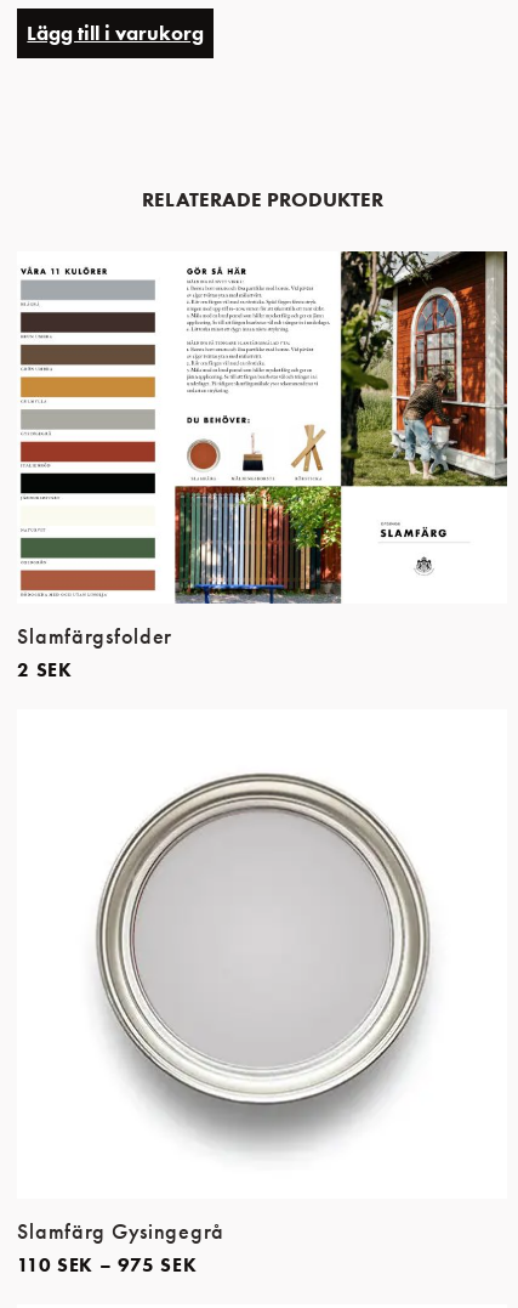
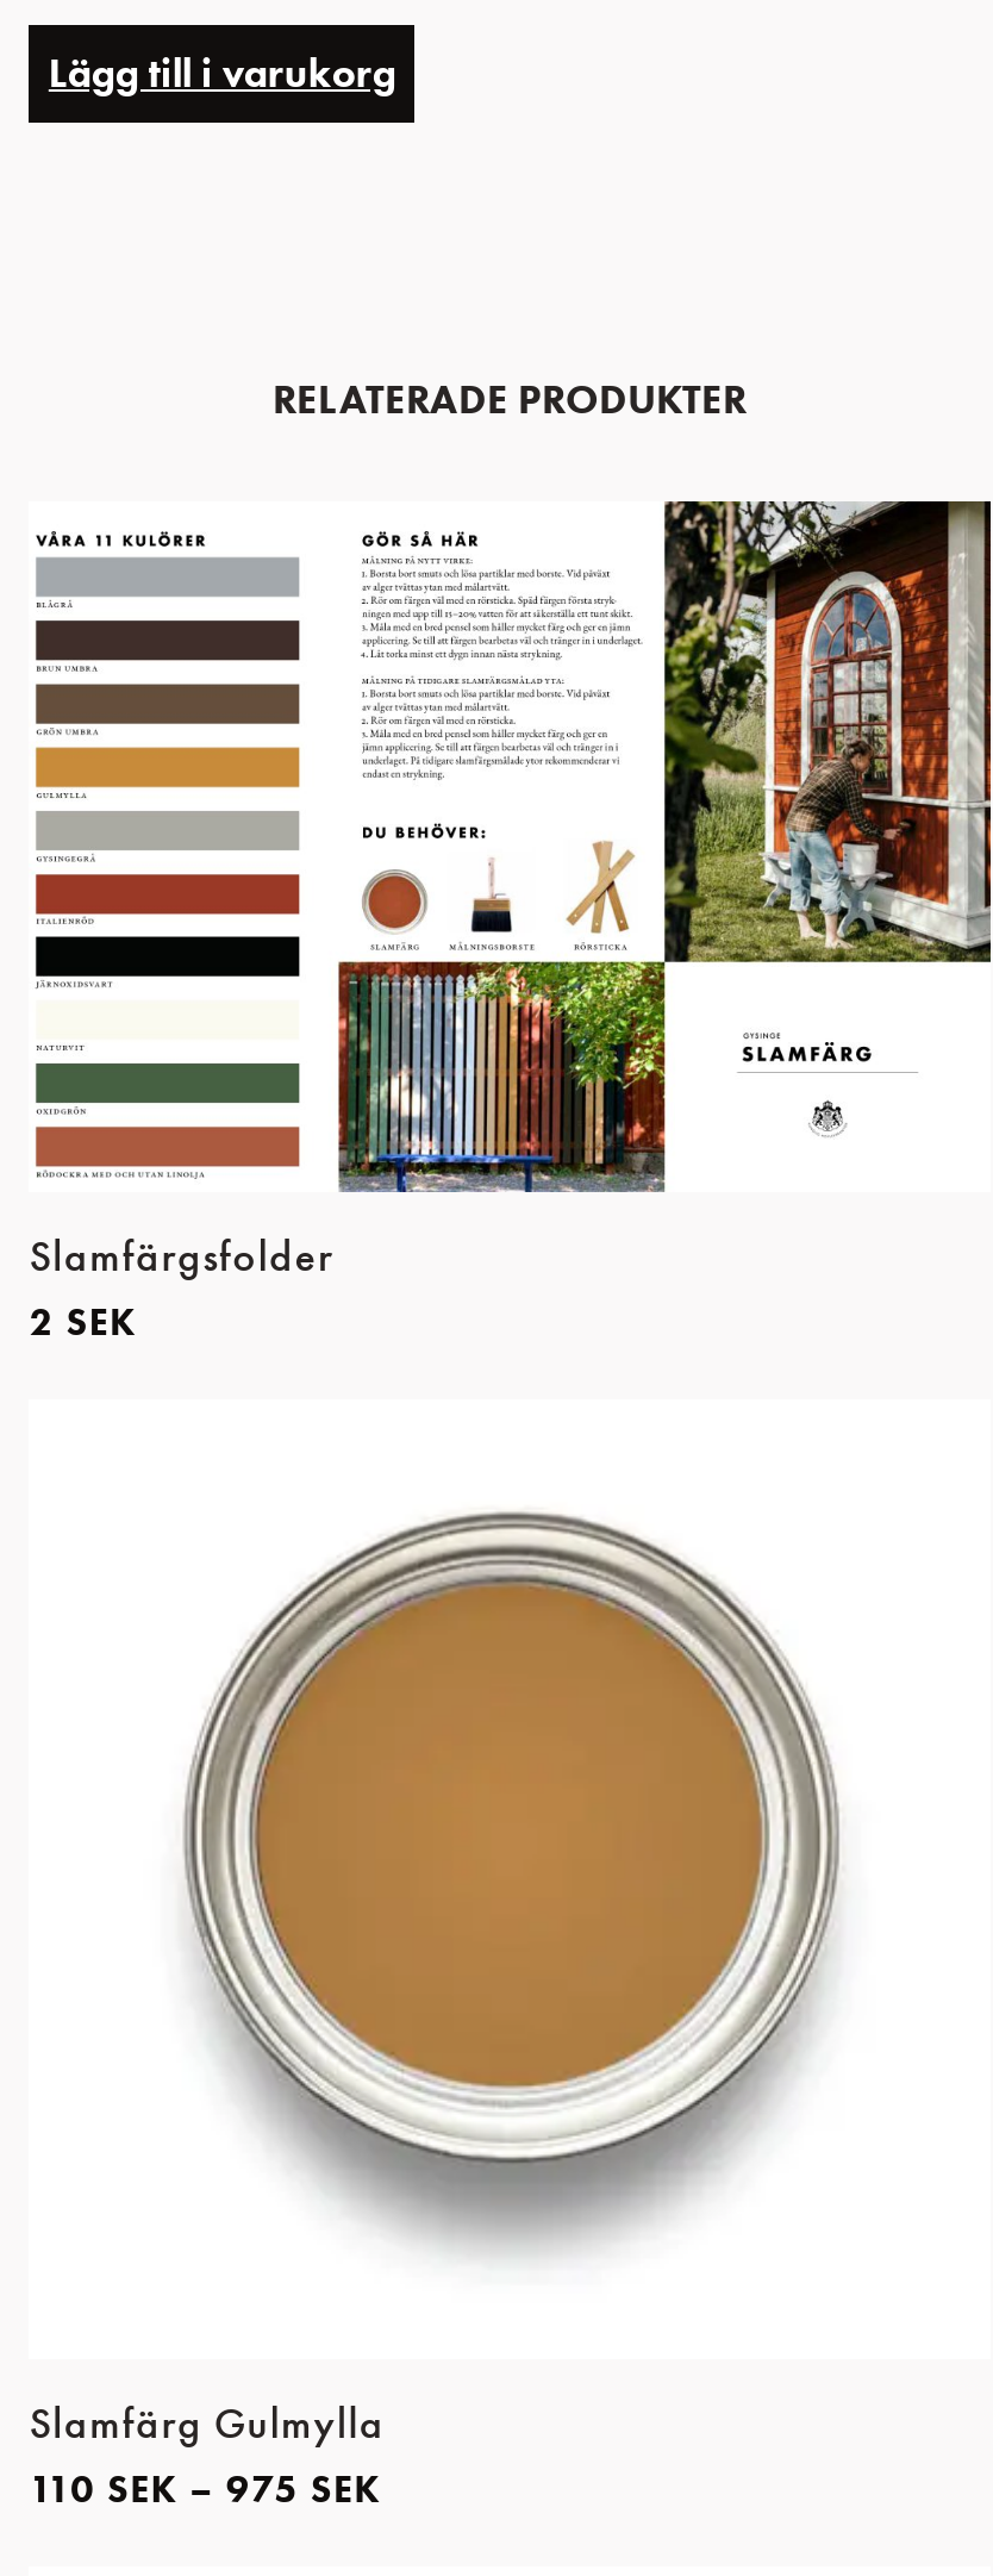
- [image]
+ [image]

- Slamfärg Gysingegrå
+ Slamfärg Gulmylla
